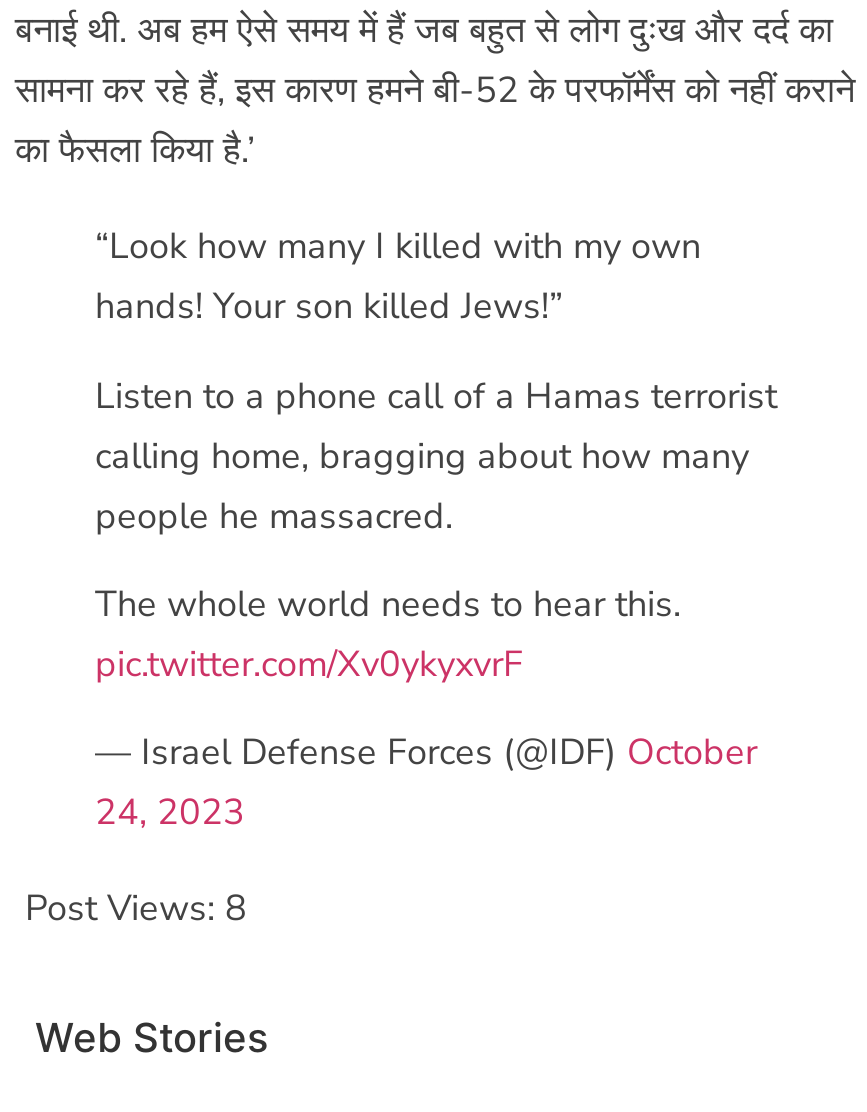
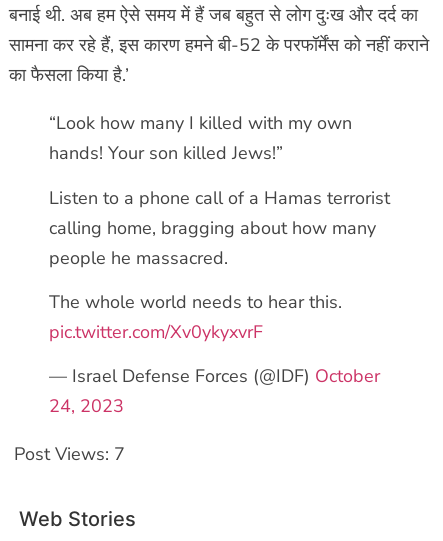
- Post Views: 8
+ Post Views: 7
